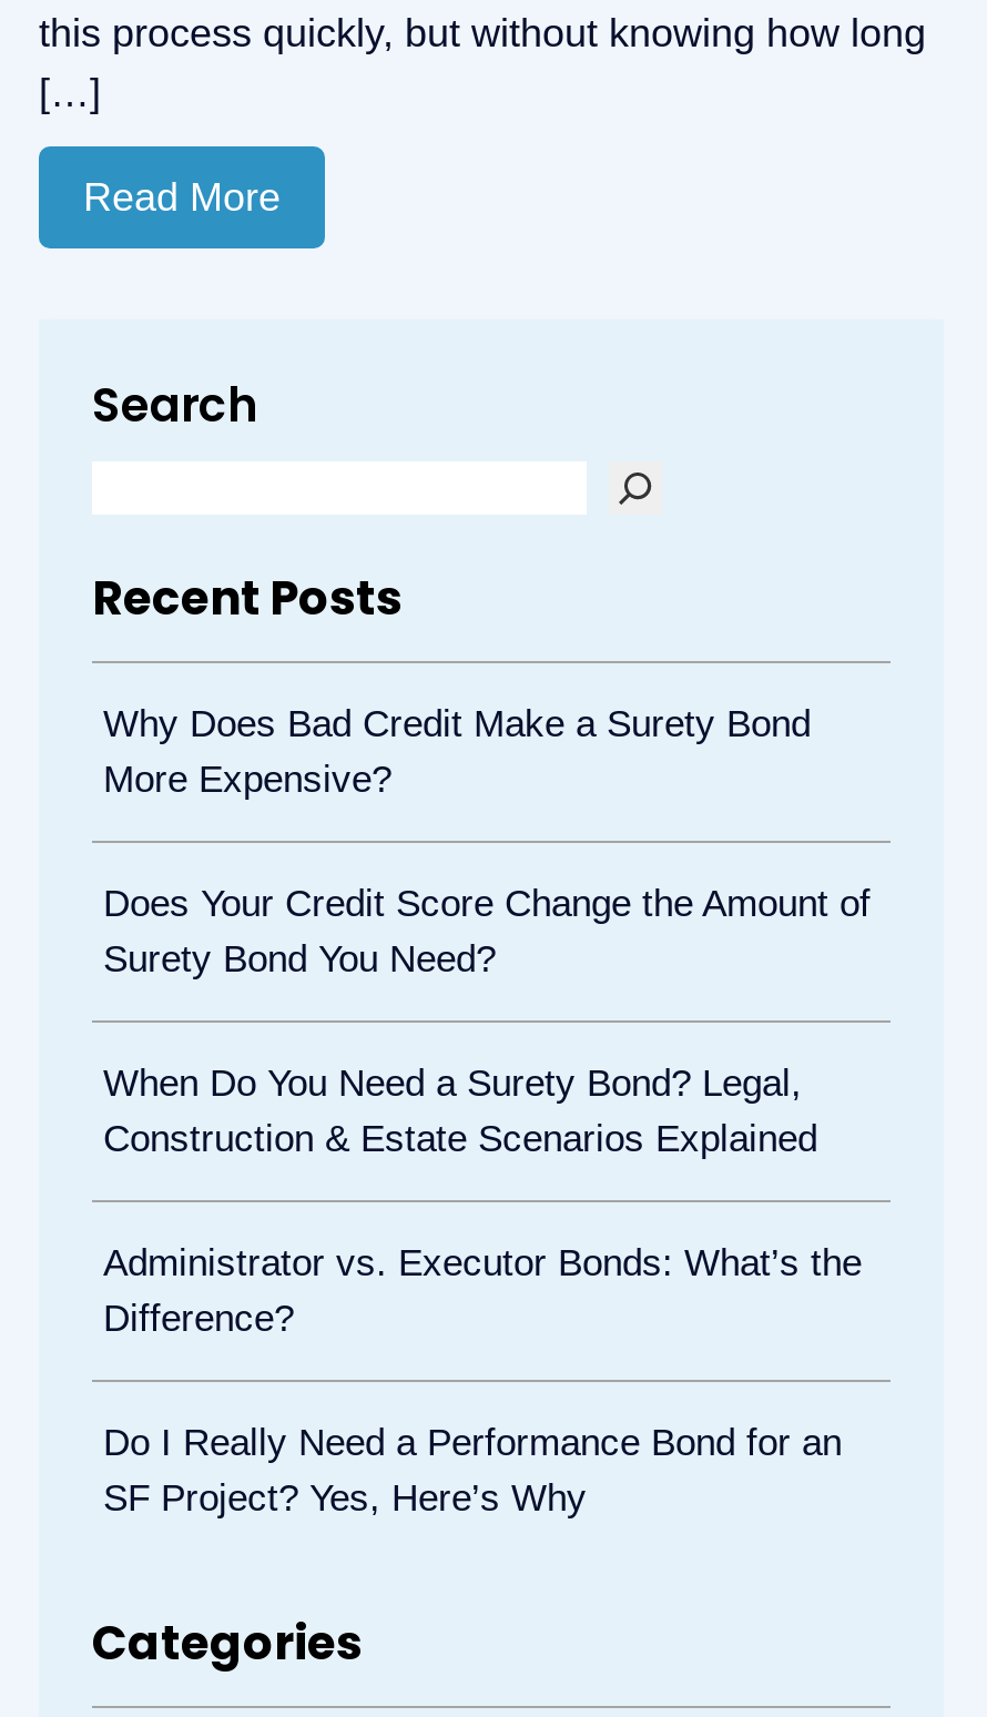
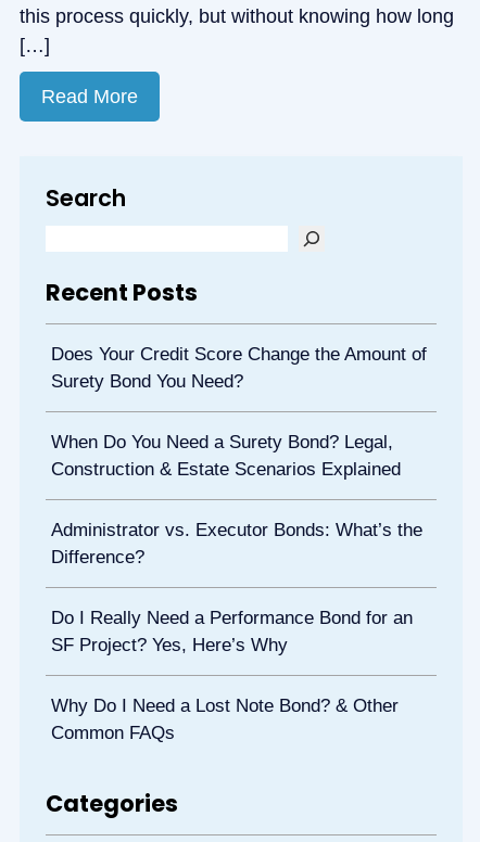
- Why Does Bad Credit Make a Surety Bond
- More Expensive?

moved up: Does Your Credit Score Change the Amount of | Surety Bond You Need? | When Do You Need a Surety Bond? Legal, | Construction & Estate Scenarios Explained | Administrator vs. Executor Bonds: What’s the | Difference? | Do I Really Need a Performance Bond for an | SF Project? Yes, Here’s Why

+ Why Do I Need a Lost Note Bond? & Other
+ Common FAQs
